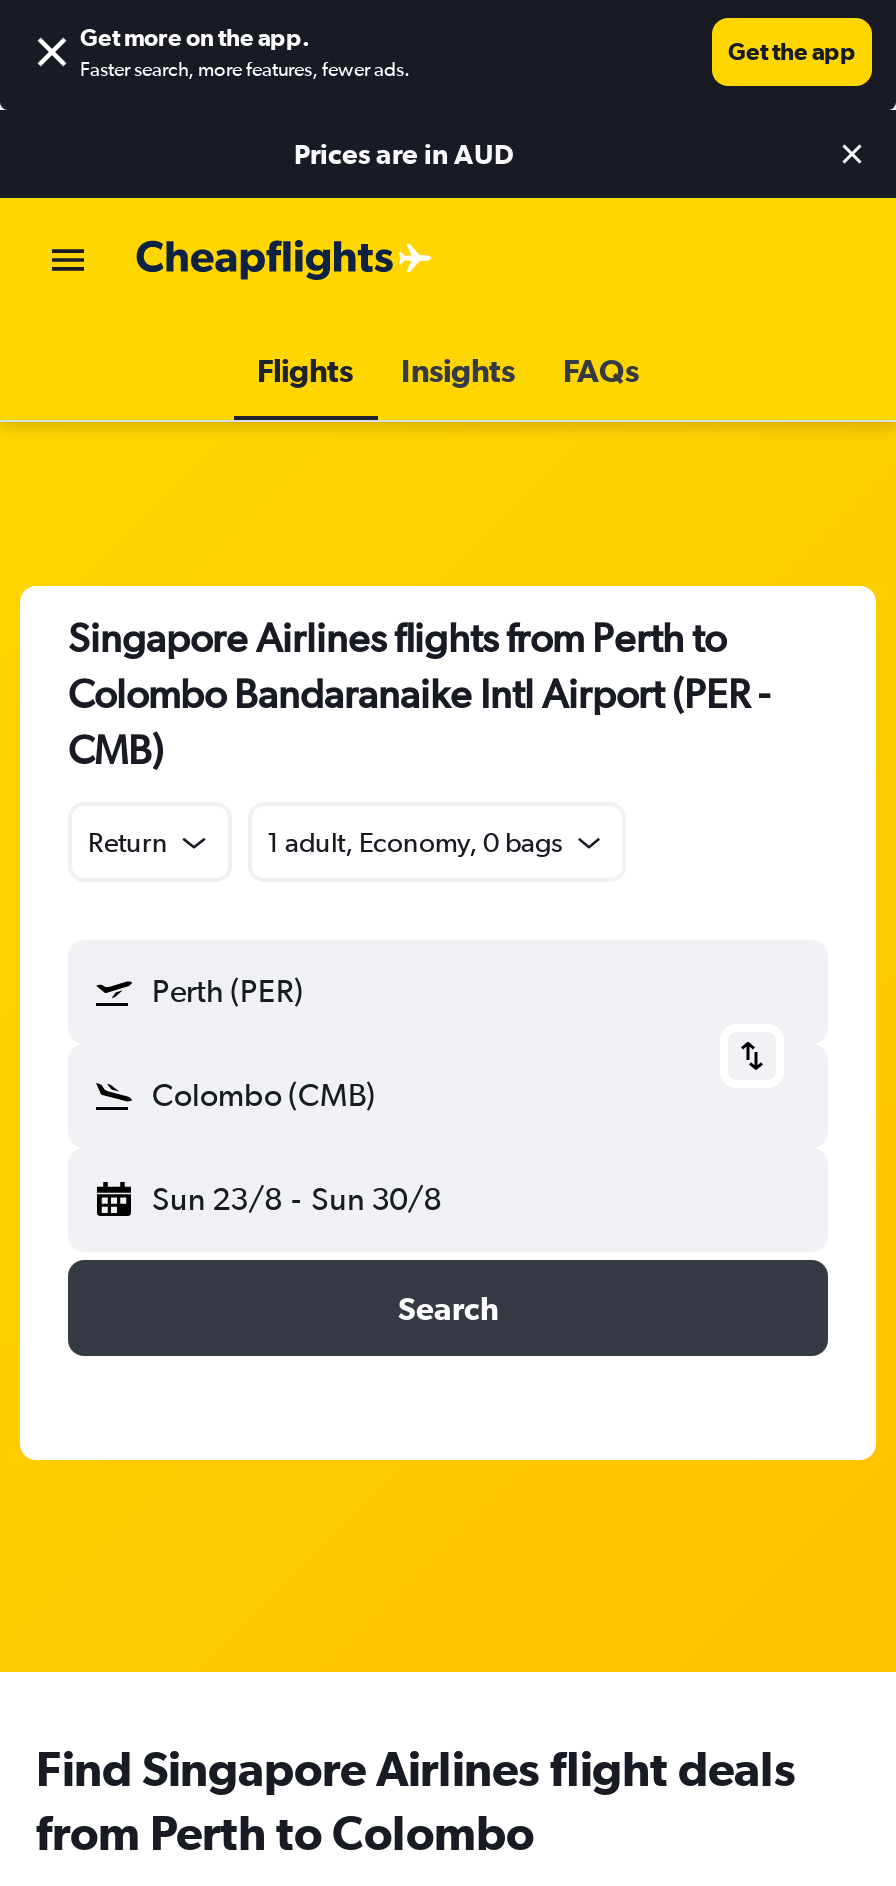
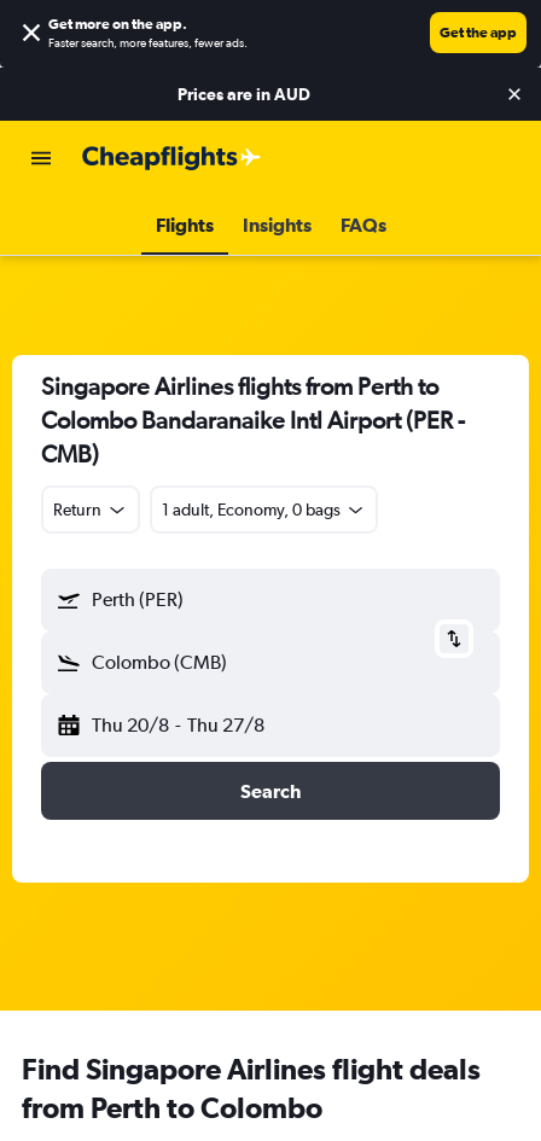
- Sun 23/8 - Sun 30/8
+ Thu 20/8 - Thu 27/8
